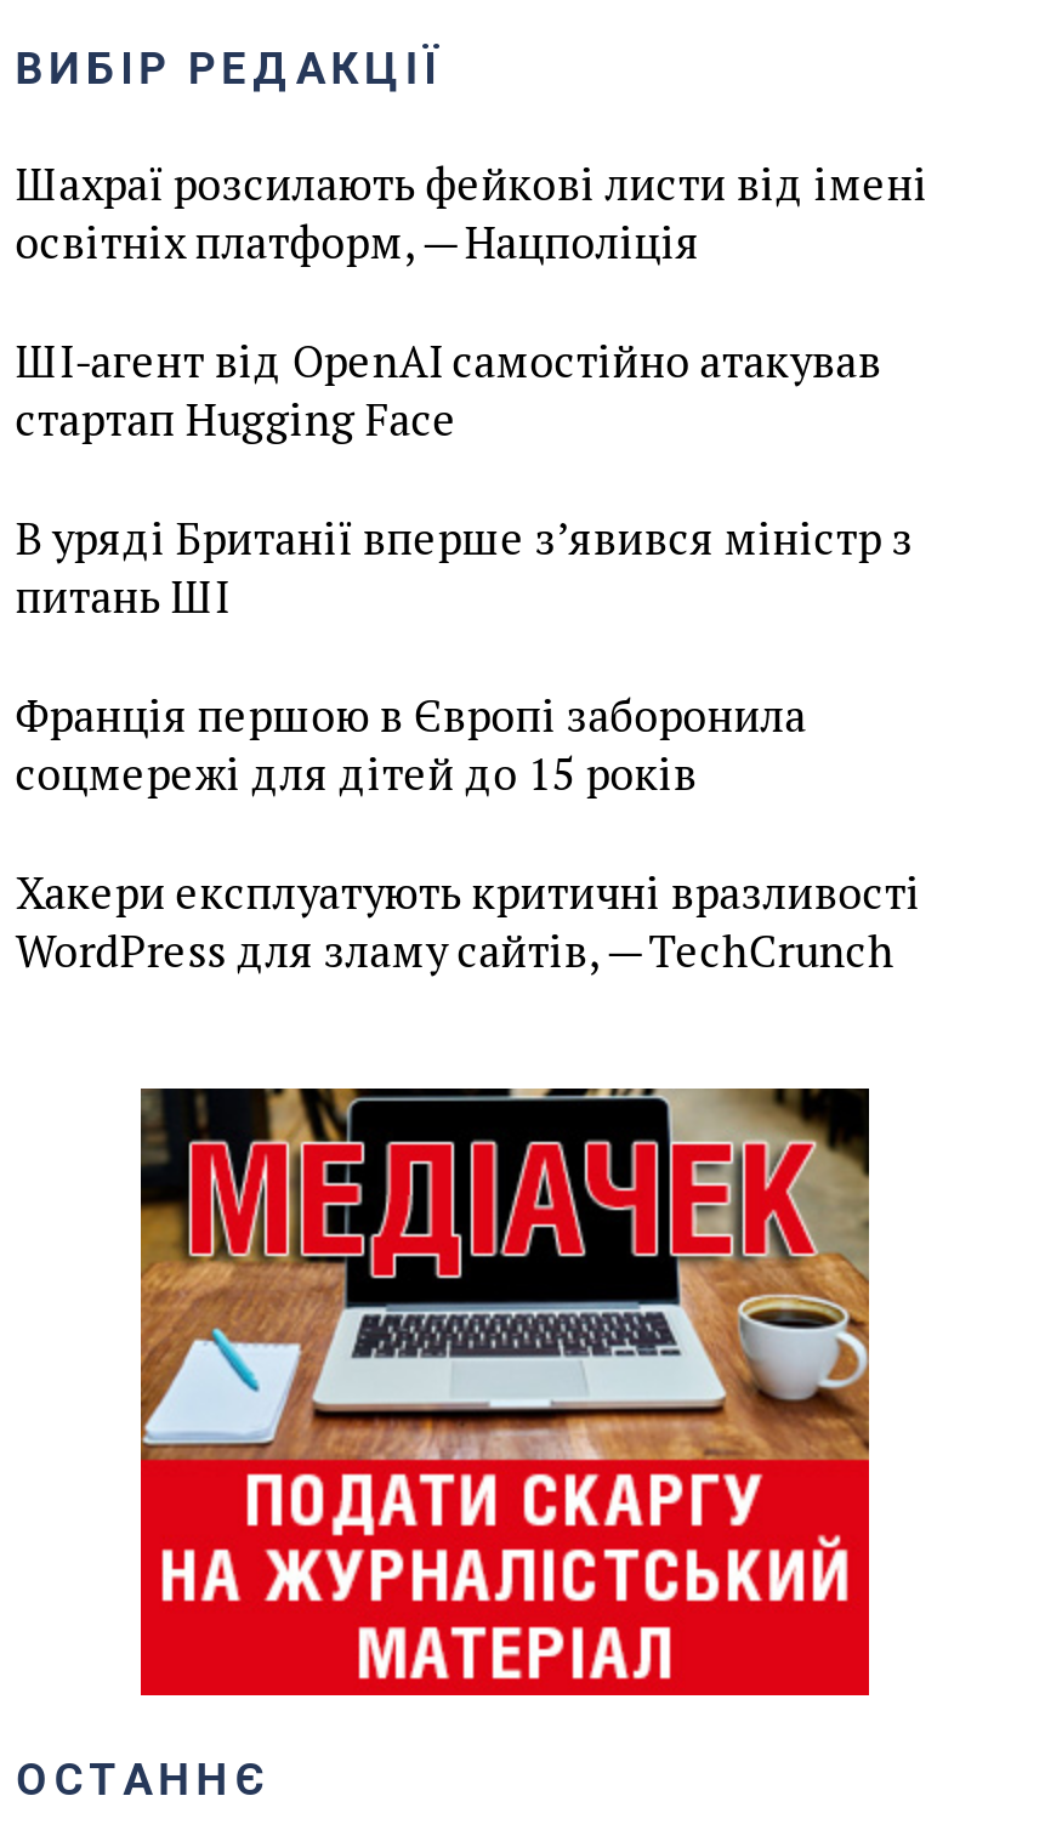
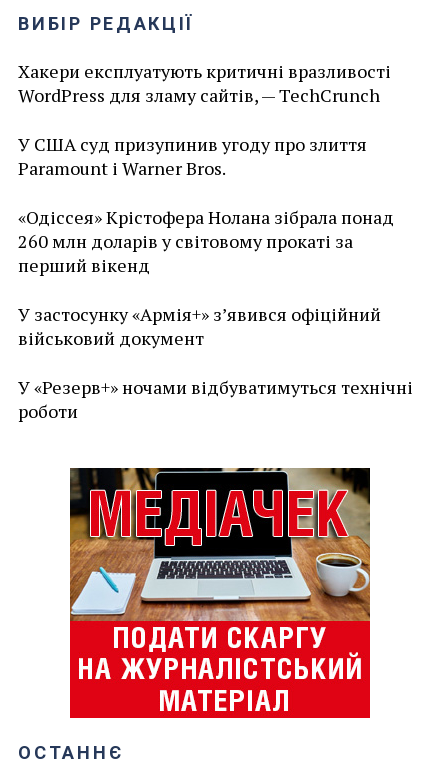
- Шахраї розсилають фейкові листи від імені
- освітніх платформ, — Нацполіція
- ШІ-агент від OpenAI самостійно атакував
- стартап Hugging Face
- В уряді Британії вперше зʼявився міністр з
- питань ШІ
- Франція першою в Європі заборонила
- соцмережі для дітей до 15 років

moved up: Хакери експлуатують критичні вразливості | WordPress для зламу сайтів, — TechCrunch

+ У США суд призупинив угоду про злиття
+ Paramount і Warner Bros.
+ «Одіссея» Крістофера Нолана зібрала понад
+ 260 млн доларів у світовому прокаті за
+ перший вікенд
+ У застосунку «Армія+» зʼявився офіційний
+ військовий документ
+ У «Резерв+» ночами відбуватимуться технічні
+ роботи
